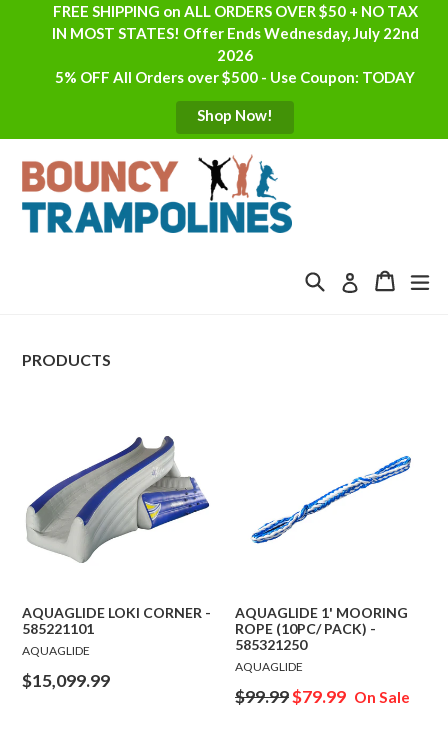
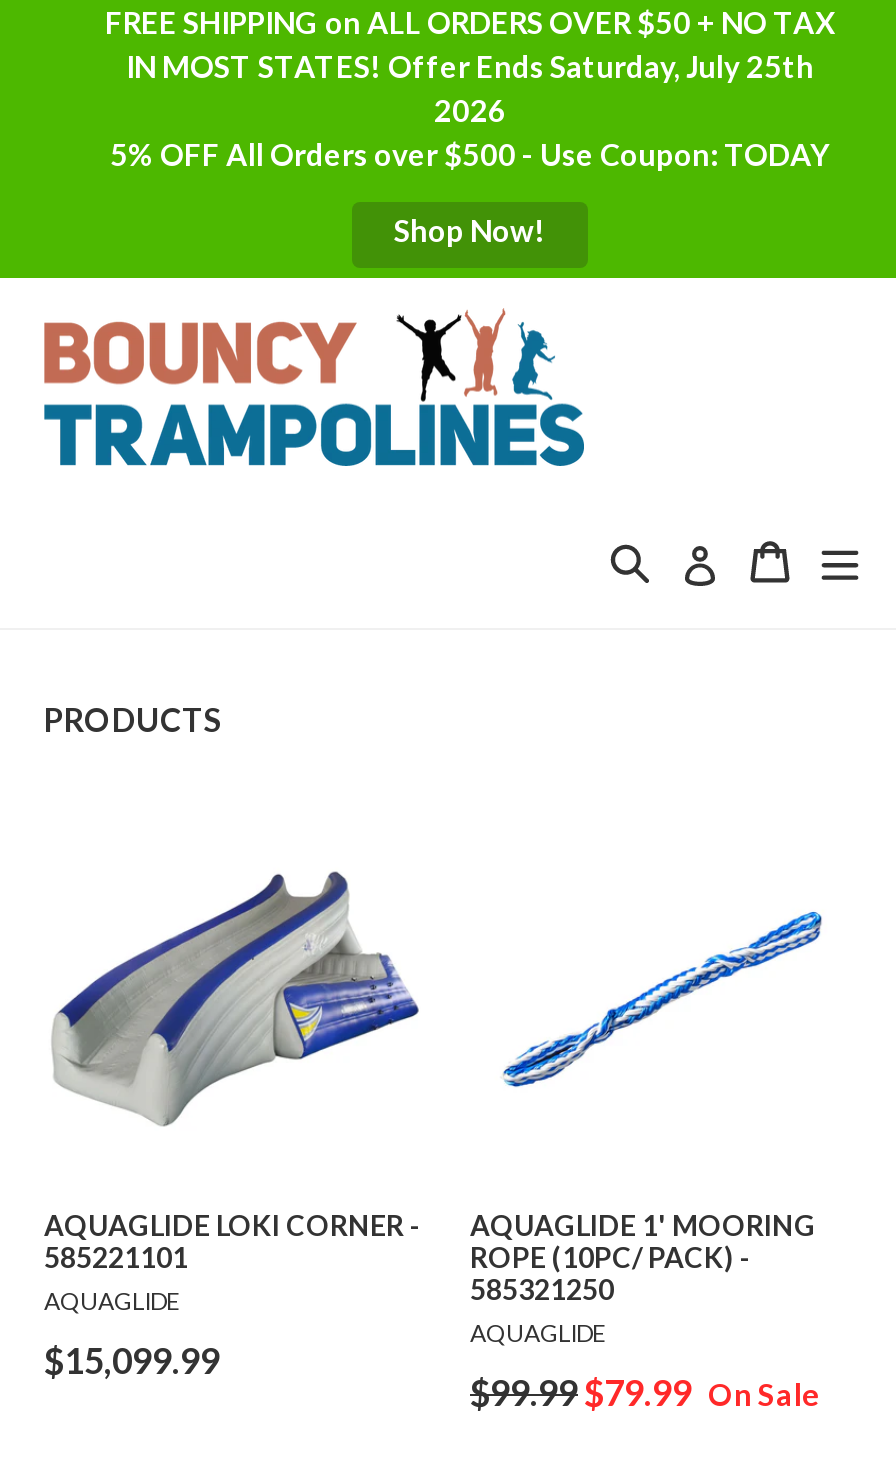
- IN MOST STATES! Offer Ends Wednesday, July 22nd
+ IN MOST STATES! Offer Ends Saturday, July 25th
